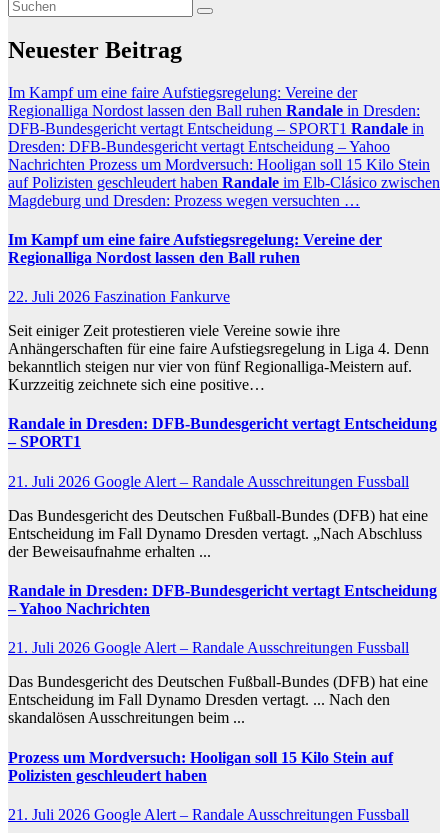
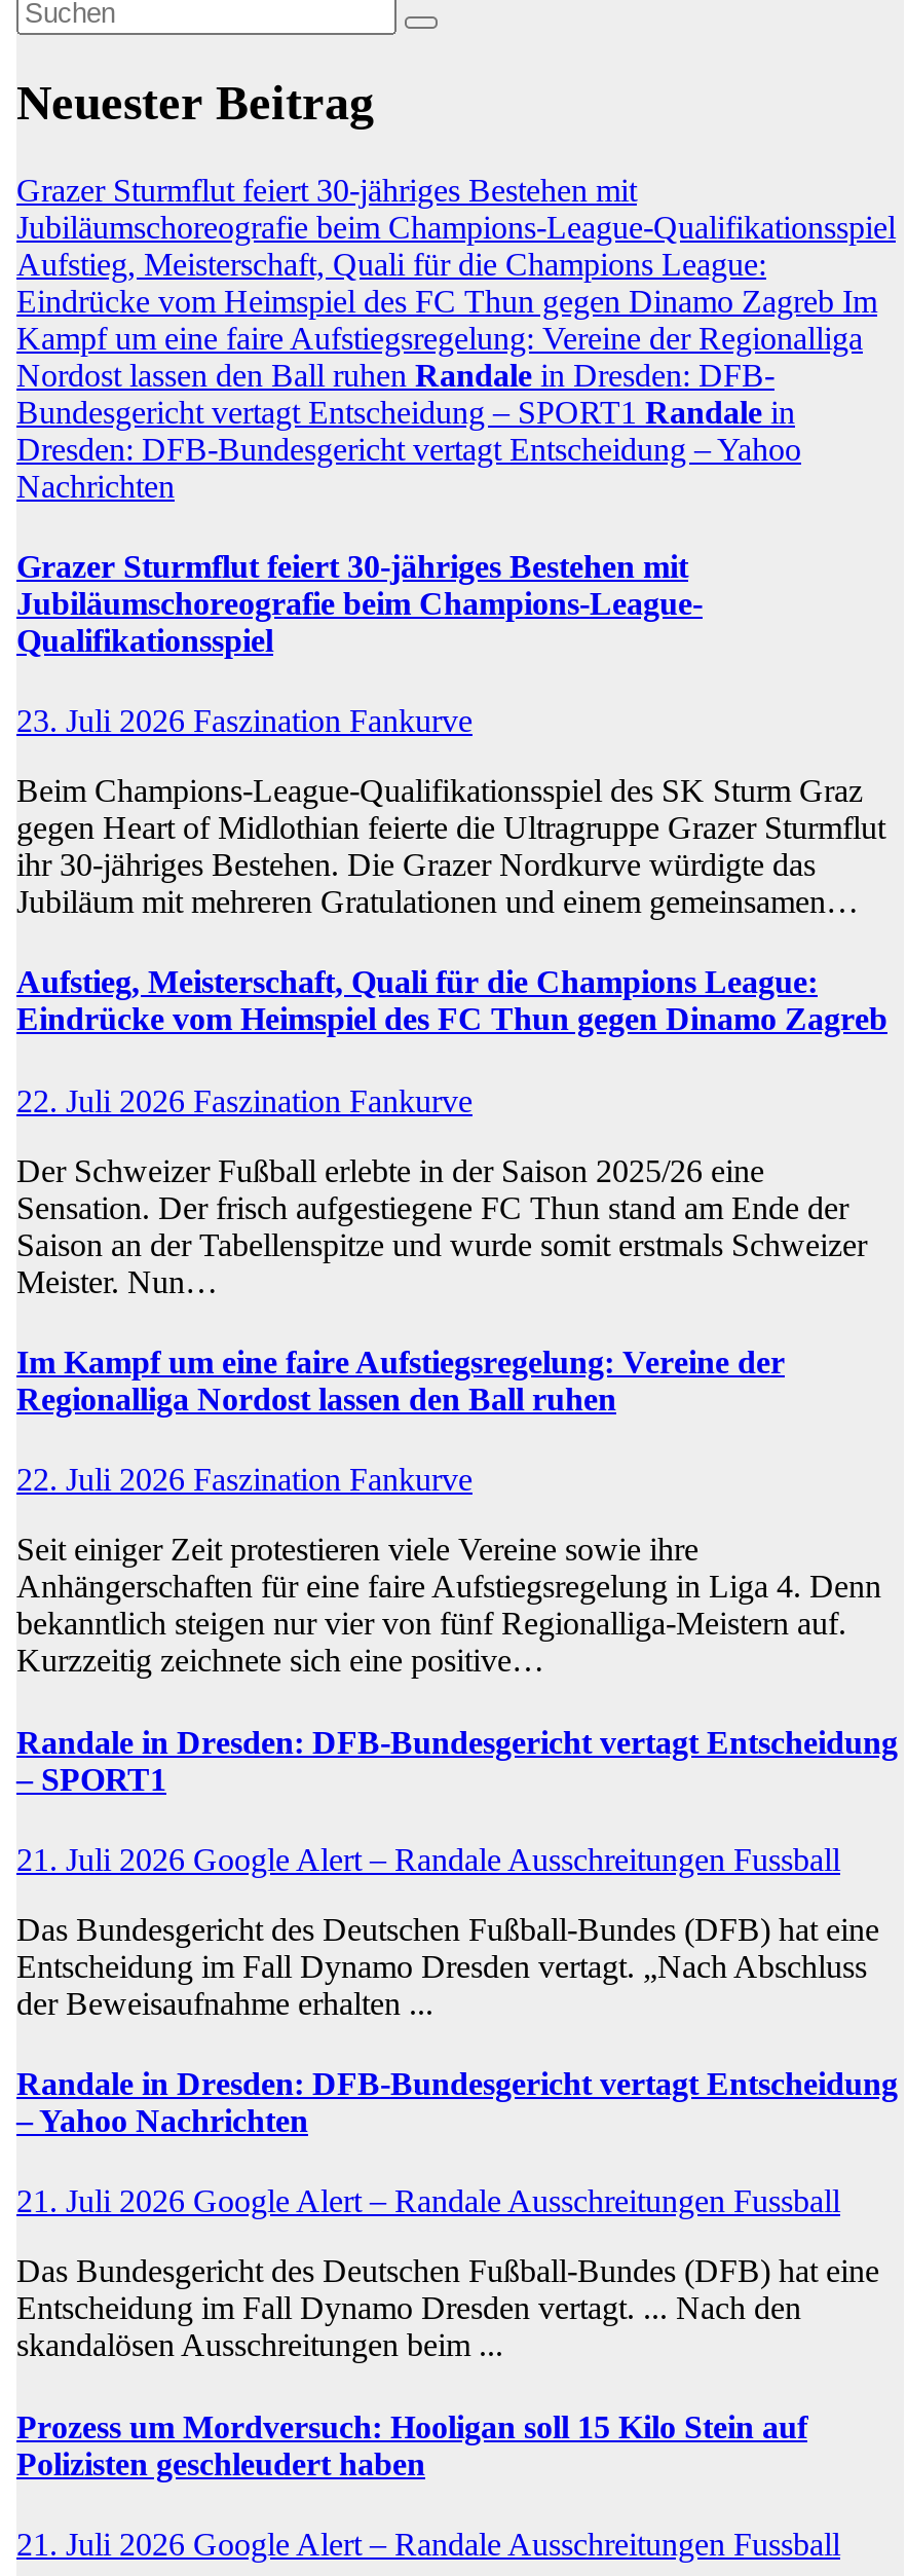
- Im Kampf um eine faire Aufstiegsregelung: Vereine der
- Regionalliga Nordost lassen den Ball ruhen Randale in Dresden:
- DFB-Bundesgericht vertagt Entscheidung – SPORT1 Randale in
+ Grazer Sturmflut feiert 30-jähriges Bestehen mit
+ Jubiläumschoreografie beim Champions-League-Qualifikationsspiel
+ Aufstieg, Meisterschaft, Quali für die Champions League:
+ Eindrücke vom Heimspiel des FC Thun gegen Dinamo Zagreb Im
+ Kampf um eine faire Aufstiegsregelung: Vereine der Regionalliga
+ Nordost lassen den Ball ruhen Randale in Dresden: DFB-
+ Bundesgericht vertagt Entscheidung – SPORT1 Randale in

- Nachrichten Prozess um Mordversuch: Hooligan soll 15 Kilo Stein
- auf Polizisten geschleudert haben Randale im Elb-Clásico zwischen
- Magdeburg und Dresden: Prozess wegen versuchten …
+ Nachrichten
+ Grazer Sturmflut feiert 30-jähriges Bestehen mit
+ Jubiläumschoreografie beim Champions-League-
+ Qualifikationsspiel
+ 23. Juli 2026 Faszination Fankurve
+ Beim Champions-League-Qualifikationsspiel des SK Sturm Graz
+ gegen Heart of Midlothian feierte die Ultragruppe Grazer Sturmflut
+ ihr 30-jähriges Bestehen. Die Grazer Nordkurve würdigte das
+ Jubiläum mit mehreren Gratulationen und einem gemeinsamen…
+ Aufstieg, Meisterschaft, Quali für die Champions League:
+ Eindrücke vom Heimspiel des FC Thun gegen Dinamo Zagreb
+ 22. Juli 2026 Faszination Fankurve
+ Der Schweizer Fußball erlebte in der Saison 2025/26 eine
+ Sensation. Der frisch aufgestiegene FC Thun stand am Ende der
+ Saison an der Tabellenspitze und wurde somit erstmals Schweizer
+ Meister. Nun…
